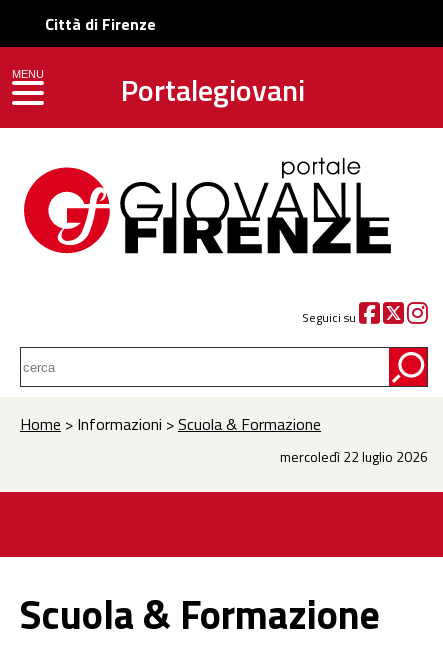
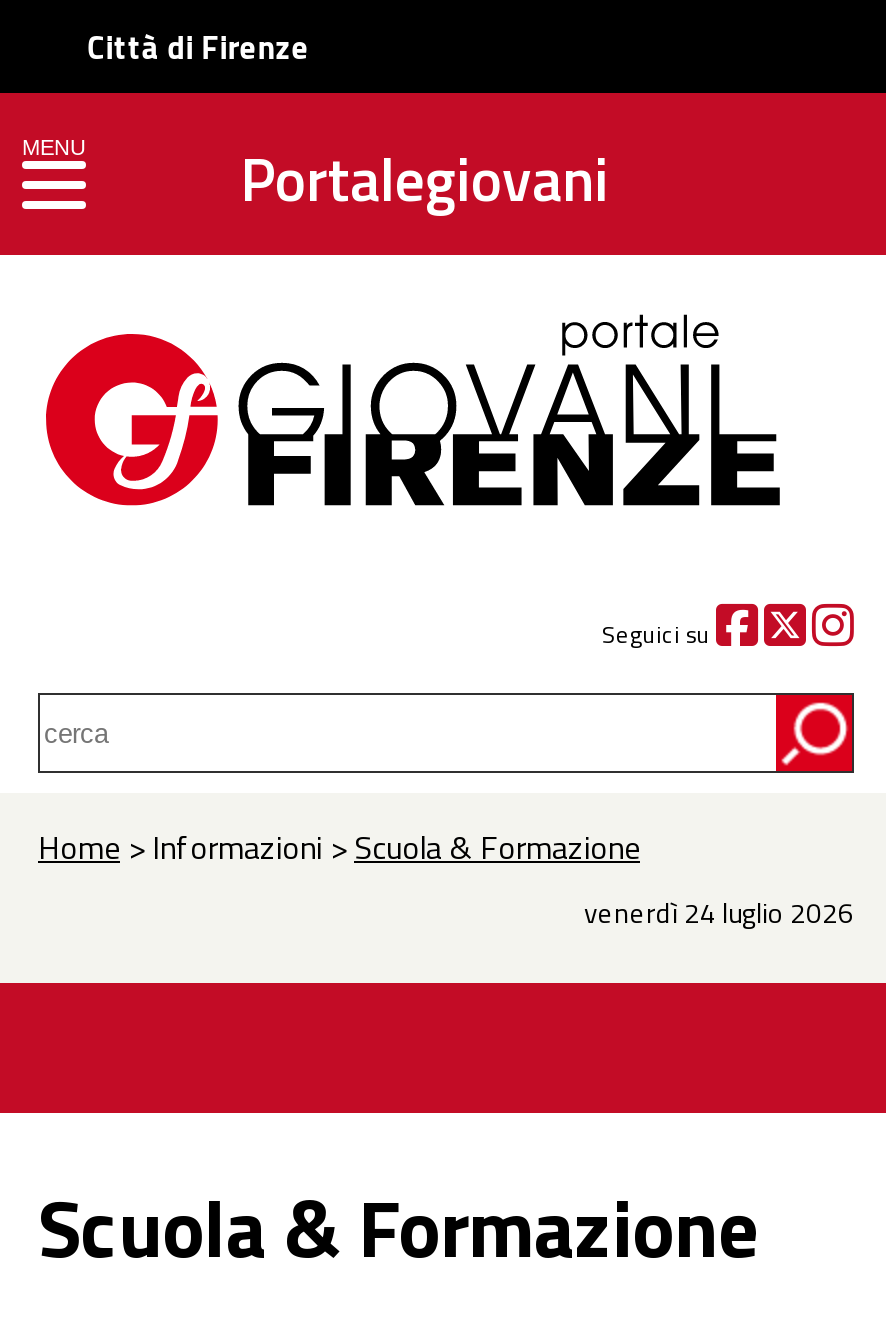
- mercoledì 22 luglio 2026
+ venerdì 24 luglio 2026
